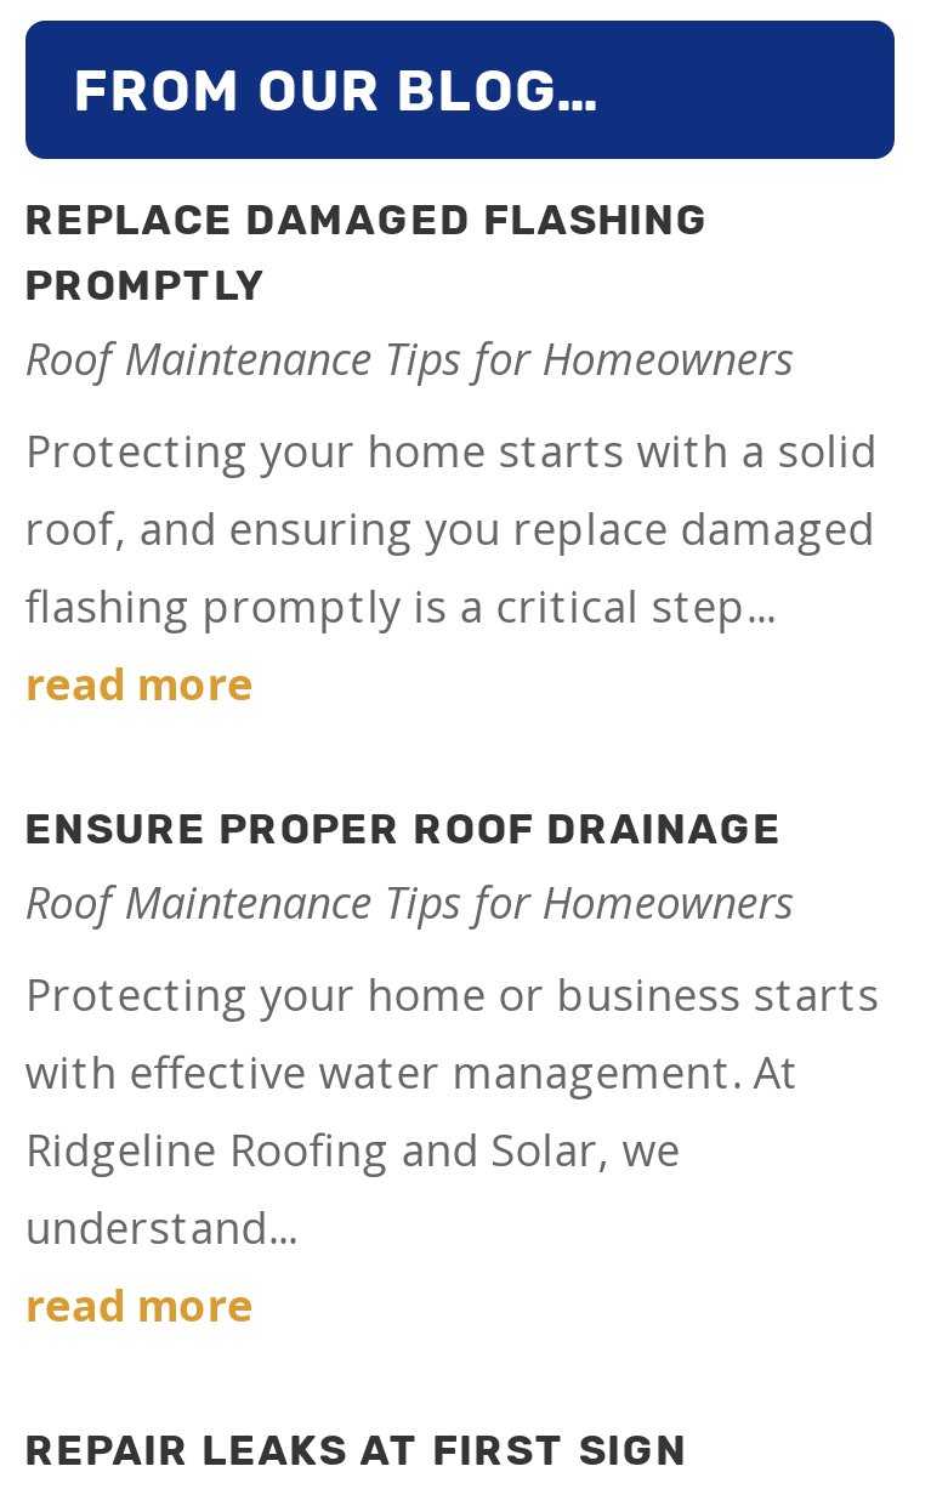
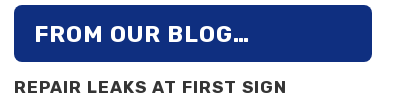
- REPLACE DAMAGED FLASHING
- PROMPTLY
- Roof Maintenance Tips for Homeowners
- Protecting your home starts with a solid
- roof, and ensuring you replace damaged
- flashing promptly is a critical step...
- read more
- ENSURE PROPER ROOF DRAINAGE
- Roof Maintenance Tips for Homeowners
- Protecting your home or business starts
- with effective water management. At
- Ridgeline Roofing and Solar, we
- understand...
- read more
